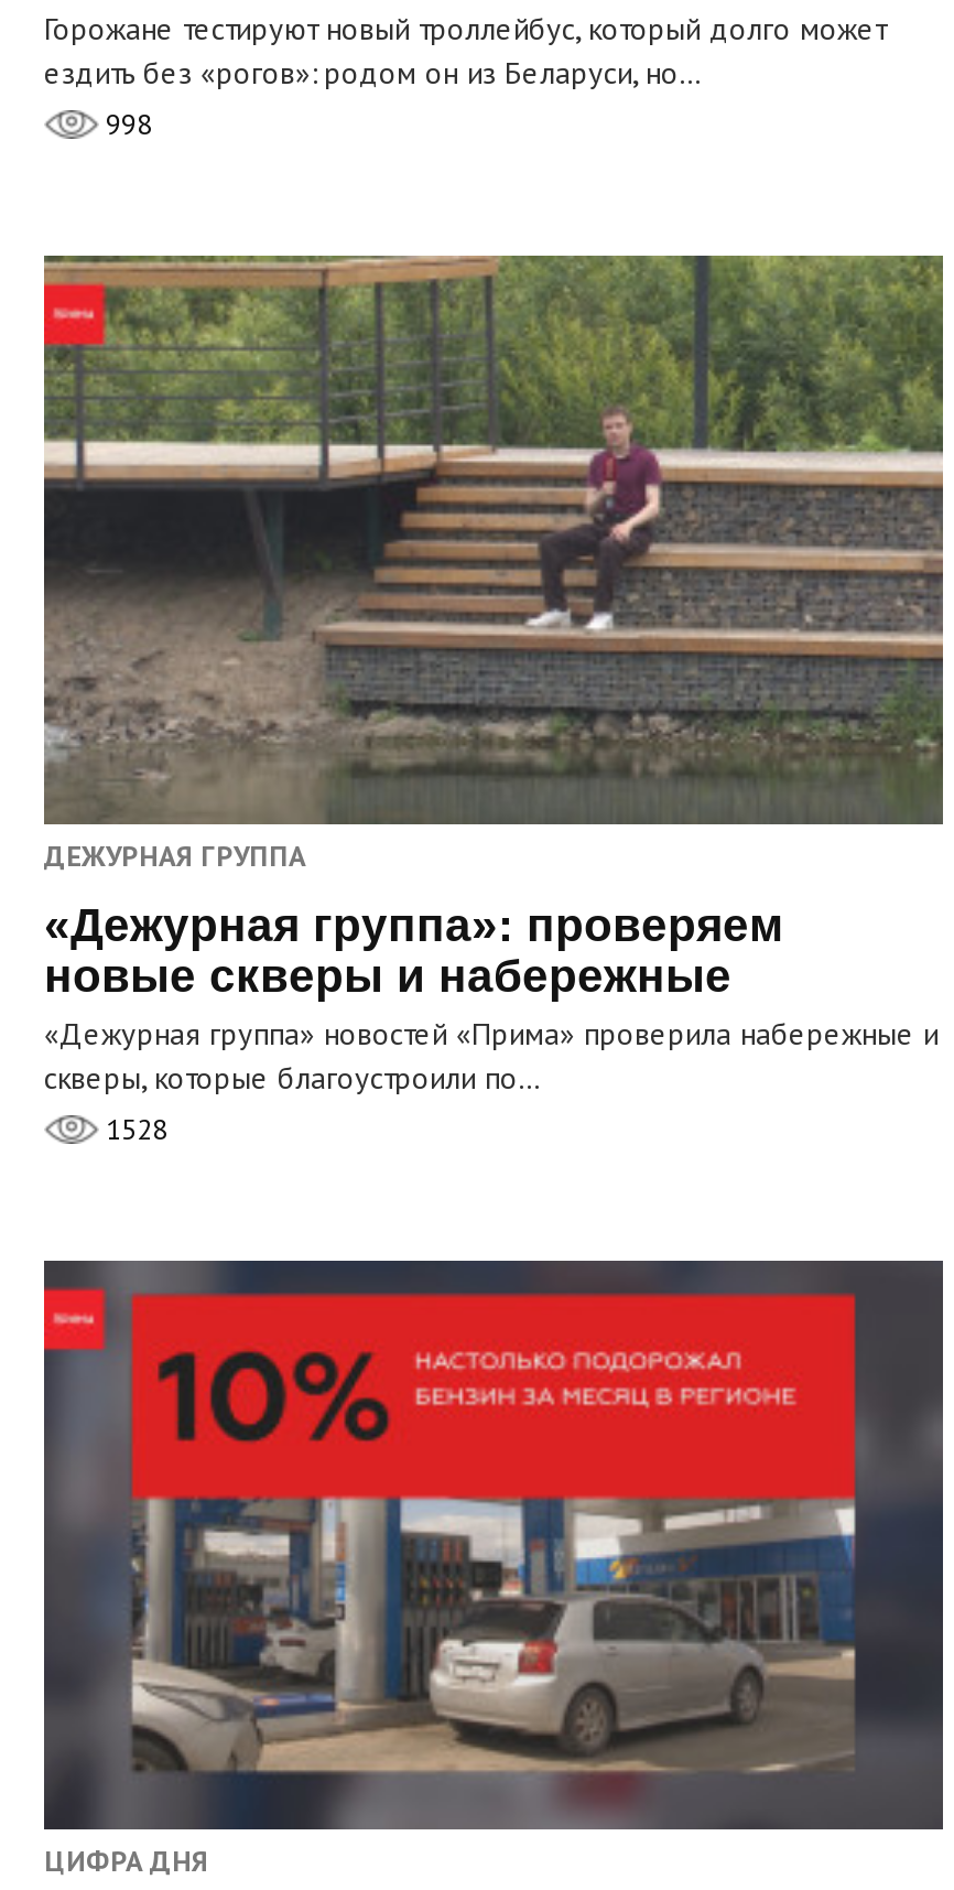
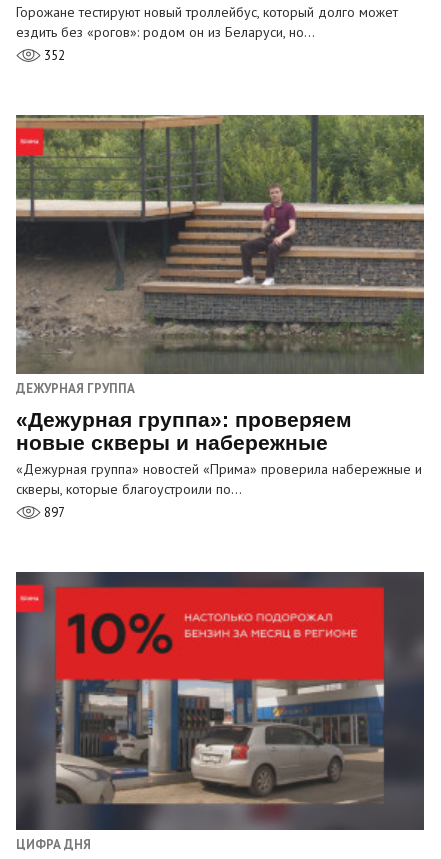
- 998
+ 352

- 1528
+ 897
